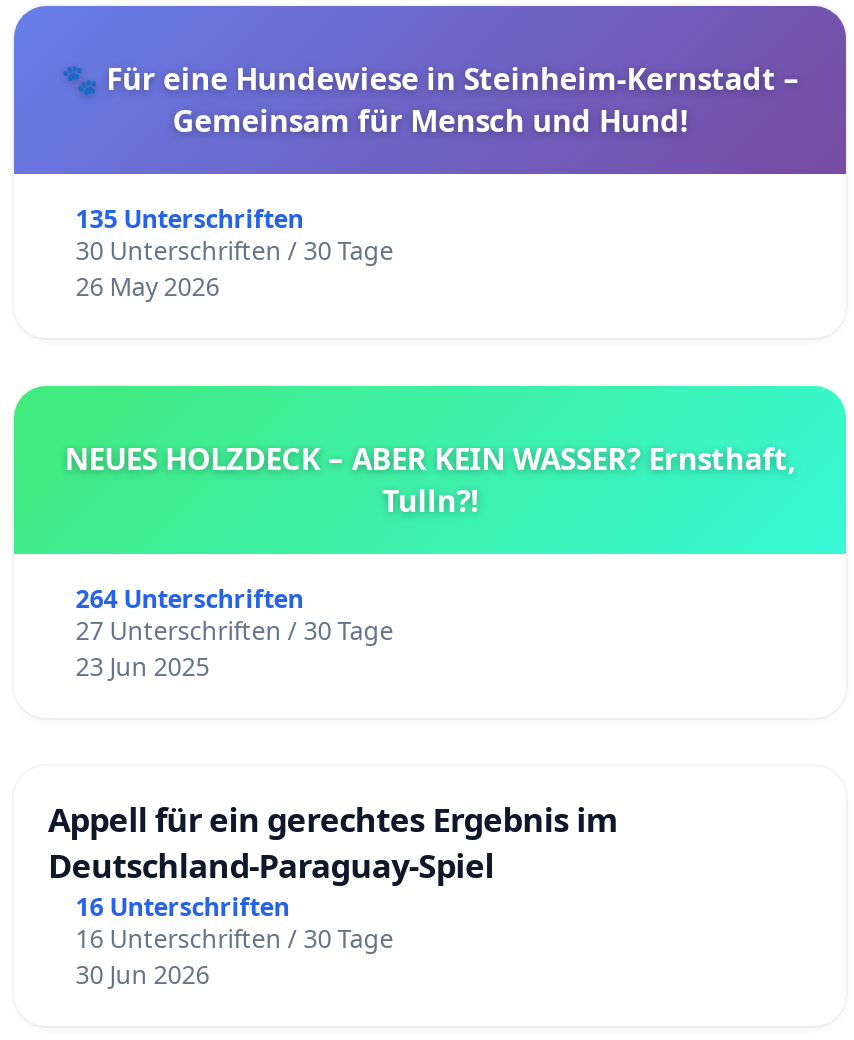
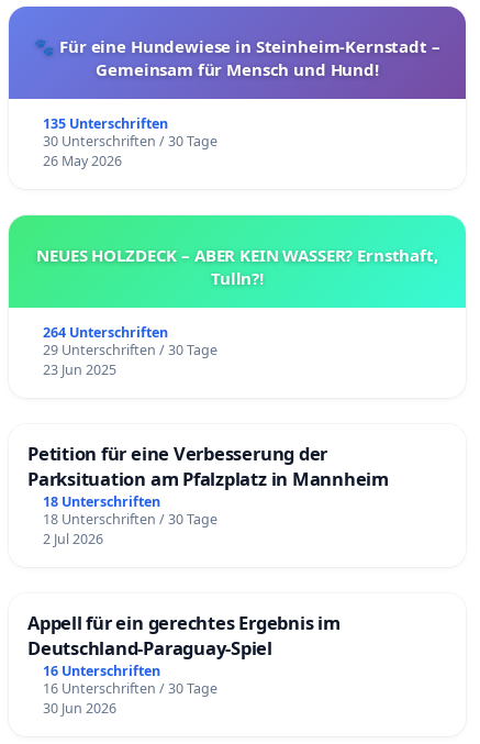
- 27 Unterschriften / 30 Tage
+ 29 Unterschriften / 30 Tage

+ Petition für eine Verbesserung der
+ Parksituation am Pfalzplatz in Mannheim
+ 18 Unterschriften
+ 18 Unterschriften / 30 Tage
+ 2 Jul 2026
